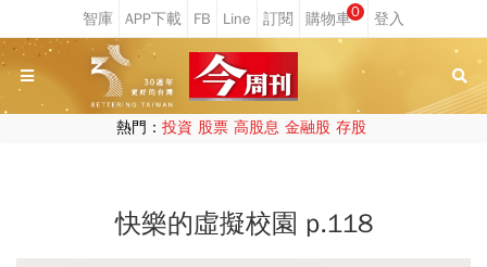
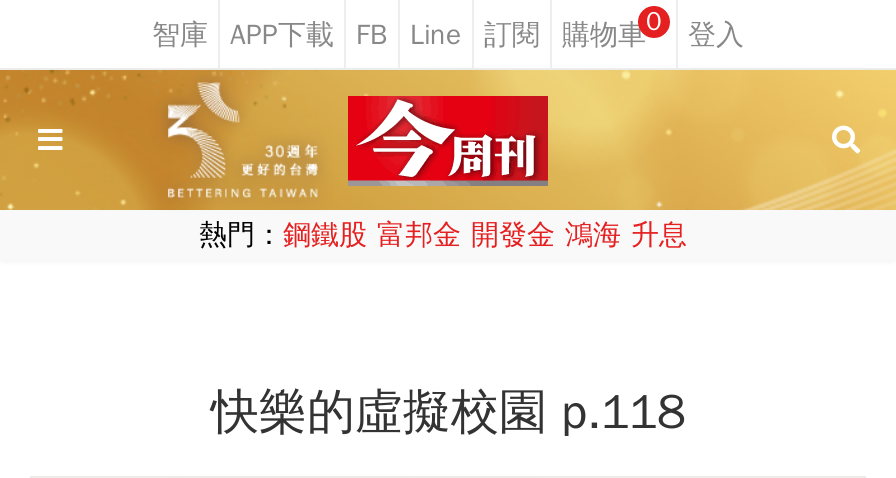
- 熱門：投資 股票 高股息 金融股 存股
+ 熱門：鋼鐵股 富邦金 開發金 鴻海 升息
